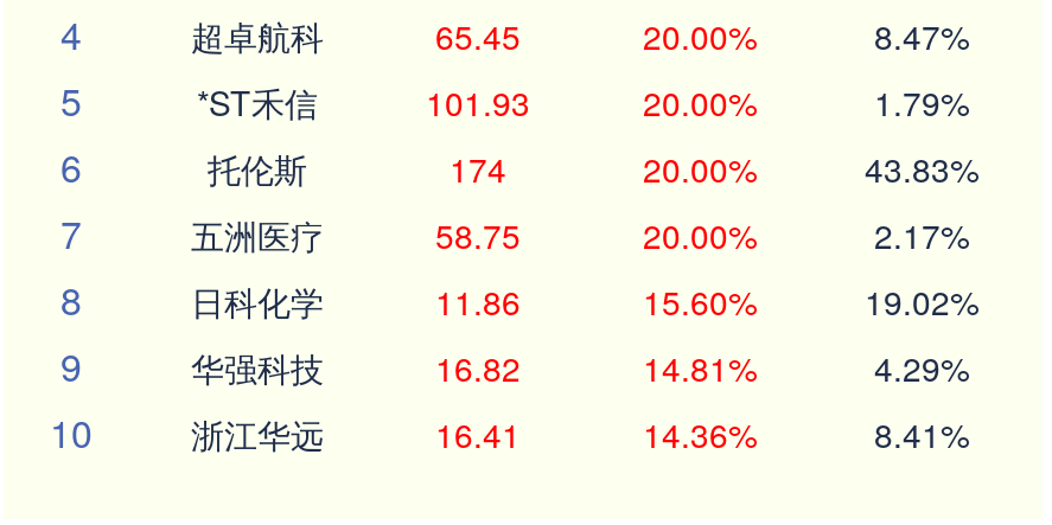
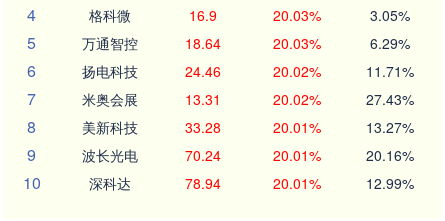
- 超卓航科
- 65.45
- 20.00%
- 8.47%
+ 格科微
+ 16.9
+ 20.03%
+ 3.05%

- *ST禾信
- 101.93
- 20.00%
- 1.79%
+ 万通智控
+ 18.64
+ 20.03%
+ 6.29%

- 托伦斯
- 174
- 20.00%
- 43.83%
+ 扬电科技
+ 24.46
+ 20.02%
+ 11.71%

- 五洲医疗
- 58.75
- 20.00%
- 2.17%
+ 米奥会展
+ 13.31
+ 20.02%
+ 27.43%

- 日科化学
- 11.86
- 15.60%
- 19.02%
+ 美新科技
+ 33.28
+ 20.01%
+ 13.27%

- 华强科技
- 16.82
- 14.81%
- 4.29%
+ 波长光电
+ 70.24
+ 20.01%
+ 20.16%

- 浙江华远
- 16.41
- 14.36%
- 8.41%
+ 深科达
+ 78.94
+ 20.01%
+ 12.99%
